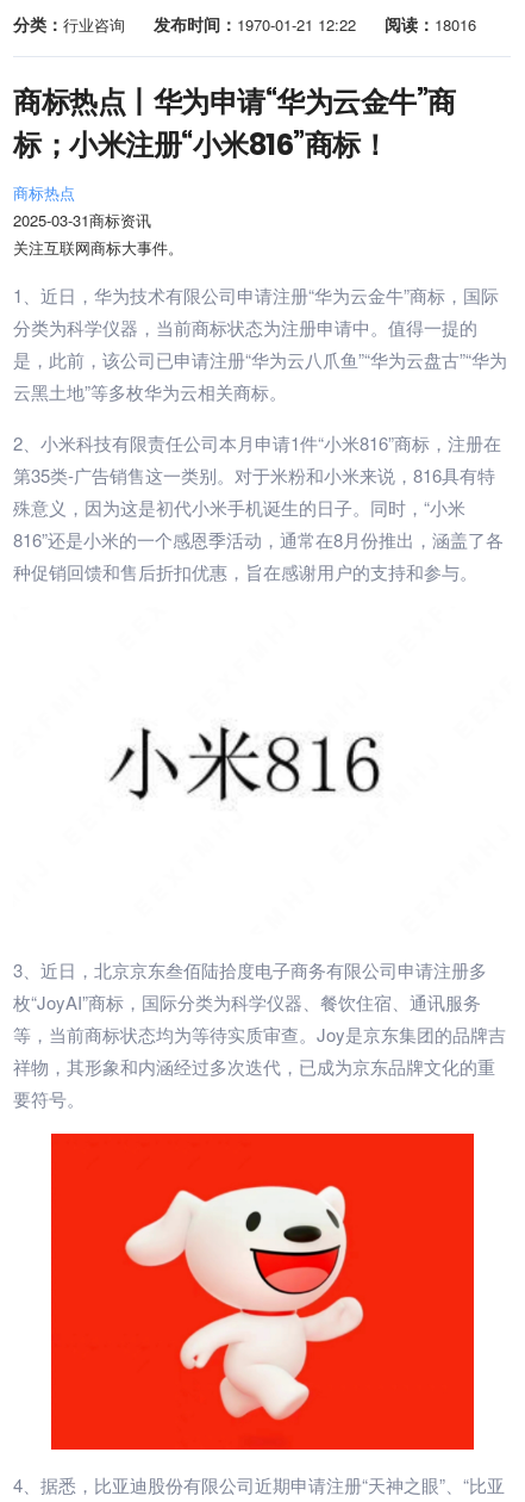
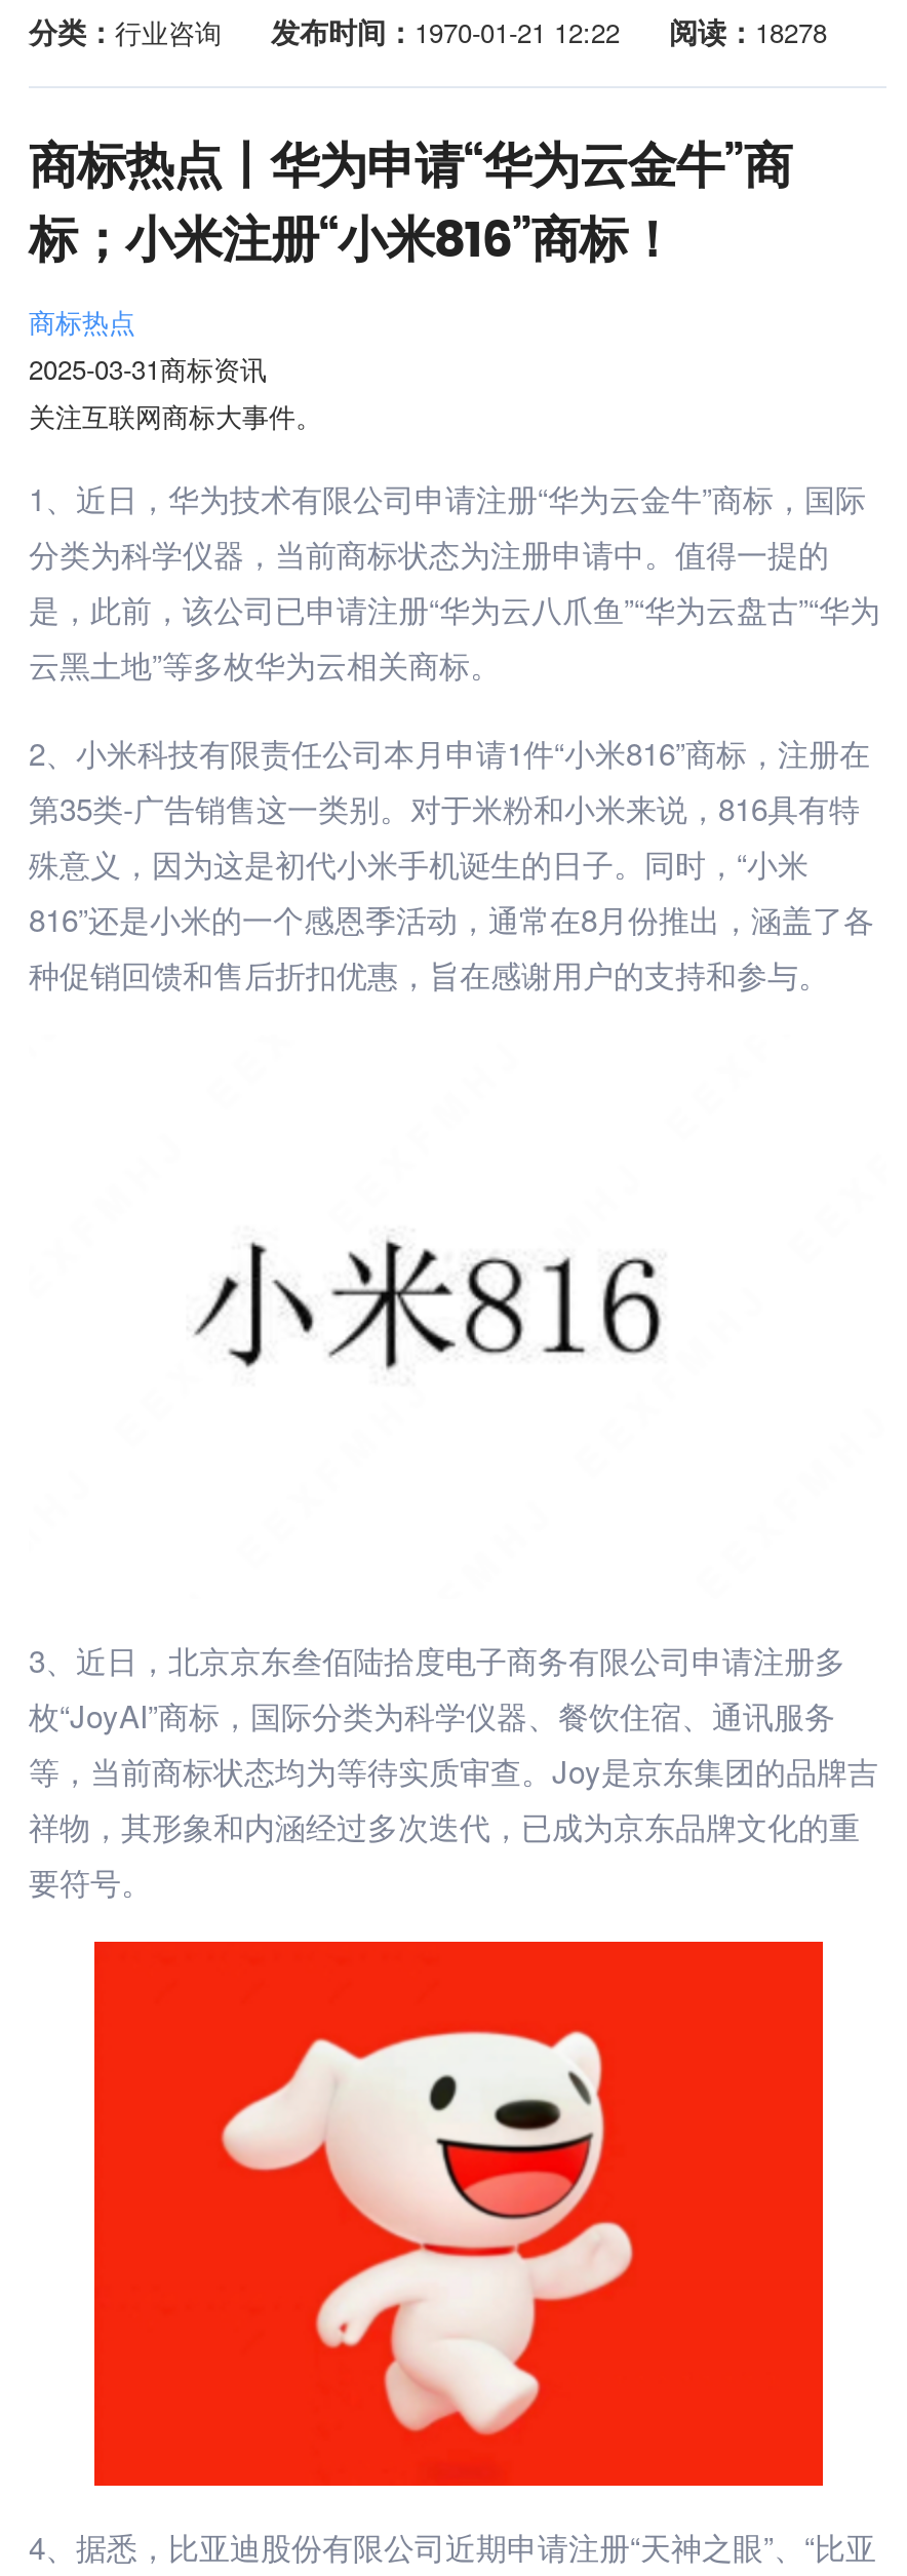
- 分类：行业咨询 发布时间：1970-01-21 12:22 阅读：18016
+ 分类：行业咨询 发布时间：1970-01-21 12:22 阅读：18278
